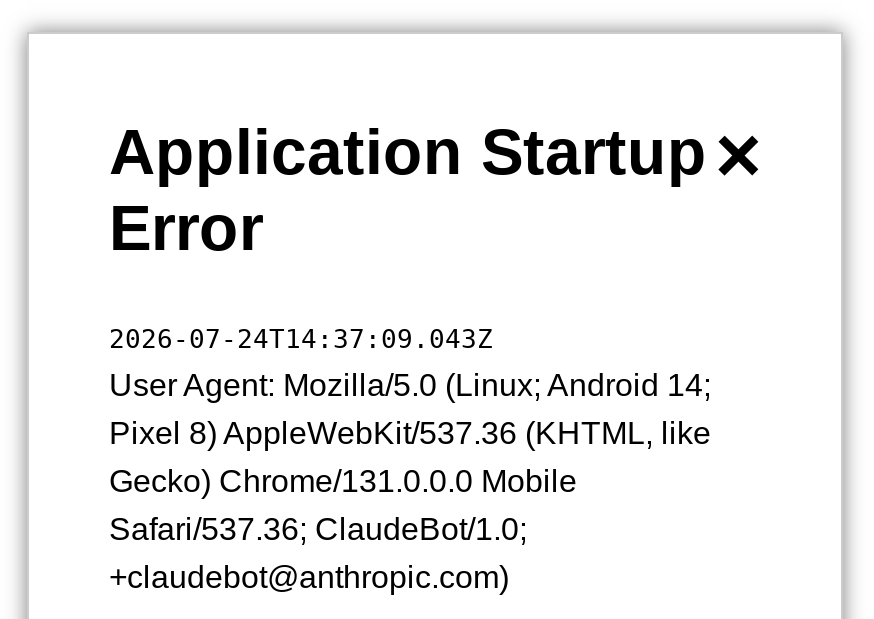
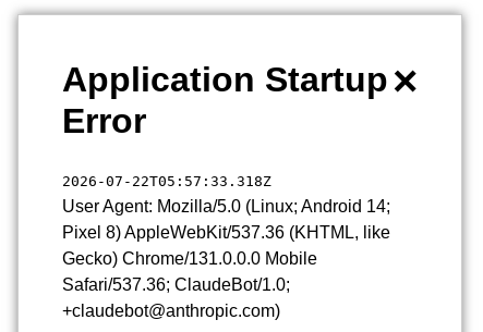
- 2026-07-24T14:37:09.043Z
+ 2026-07-22T05:57:33.318Z
